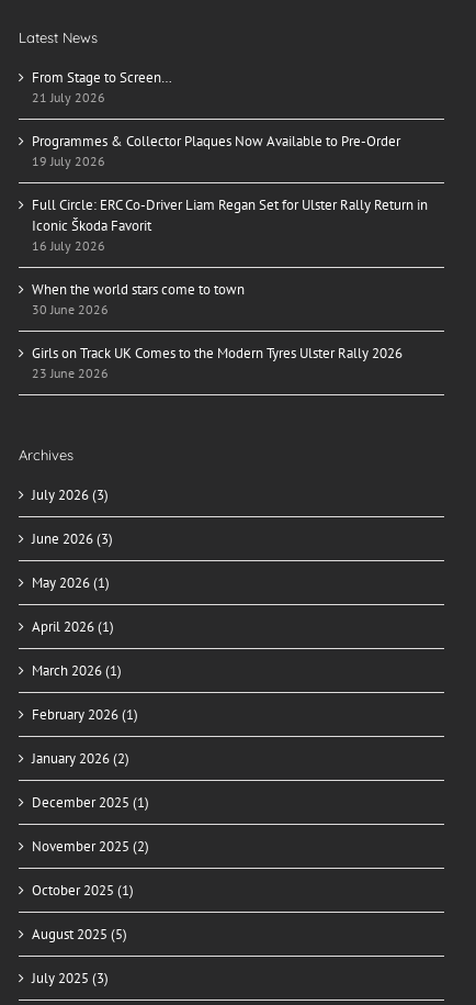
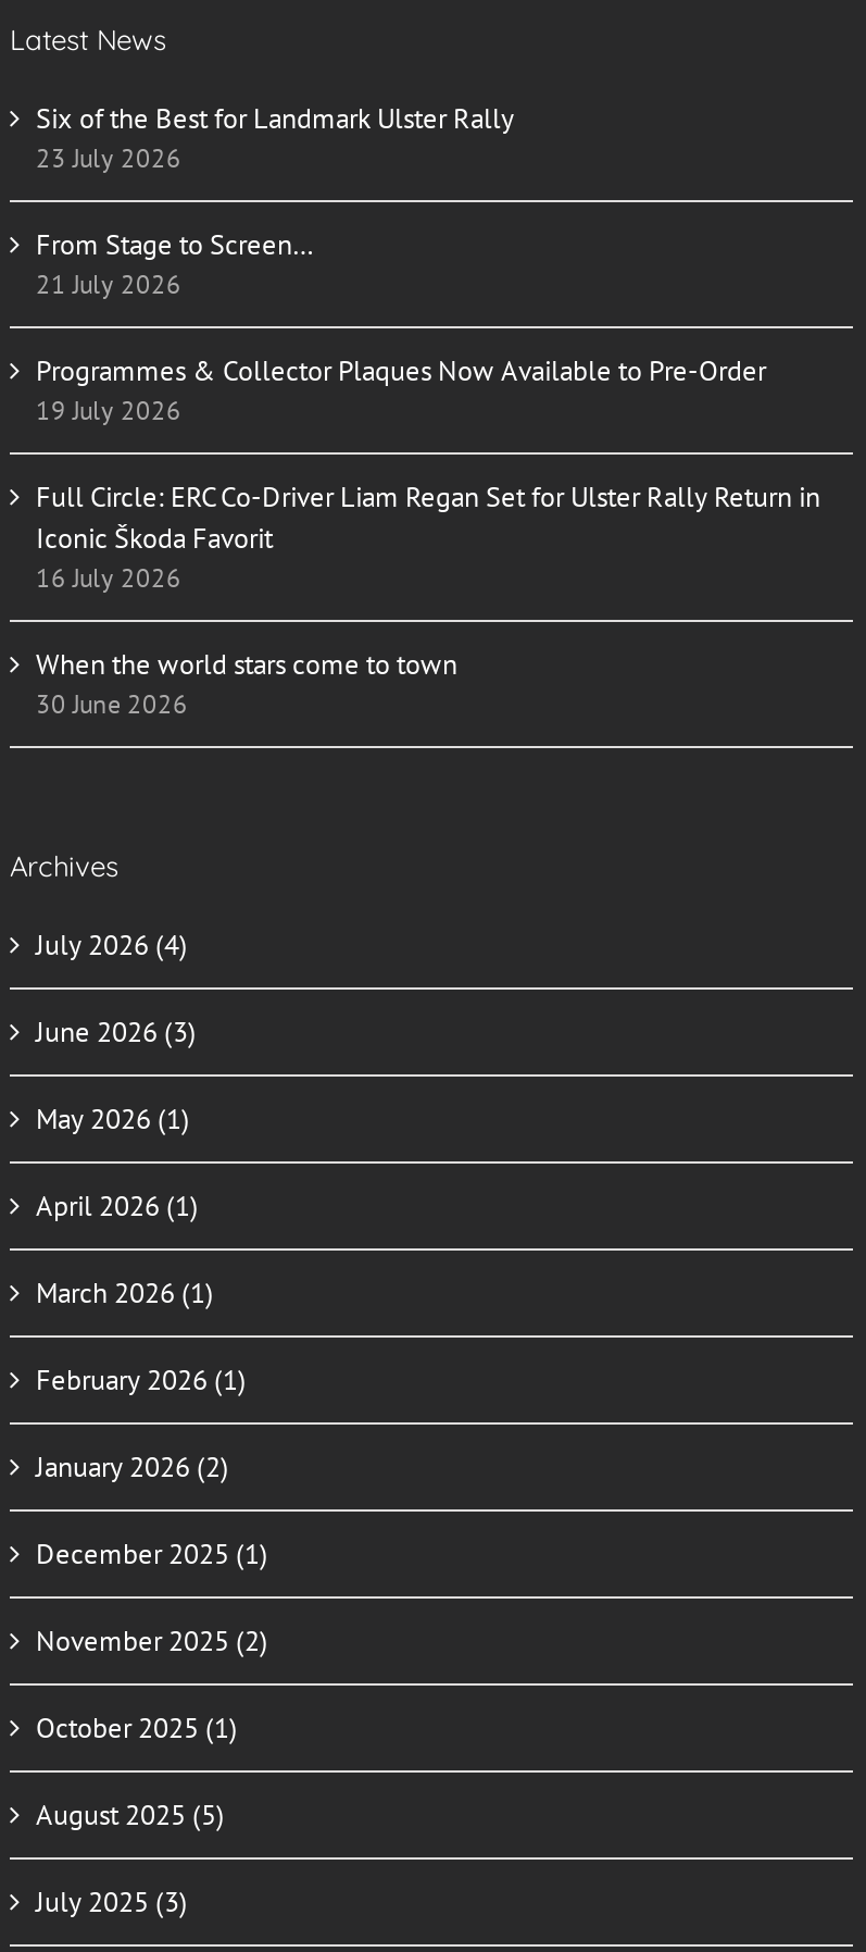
+ Six of the Best for Landmark Ulster Rally
+ 23 July 2026

moved down: From Stage to Screen… | 21 July 2026 | Programmes & Collector Plaques Now Available to Pre-Order | ... | When the world stars come to town | 30 June 2026

- Girls on Track UK Comes to the Modern Tyres Ulster Rally 2026
- 23 June 2026

- July 2026 (3)
+ July 2026 (4)
